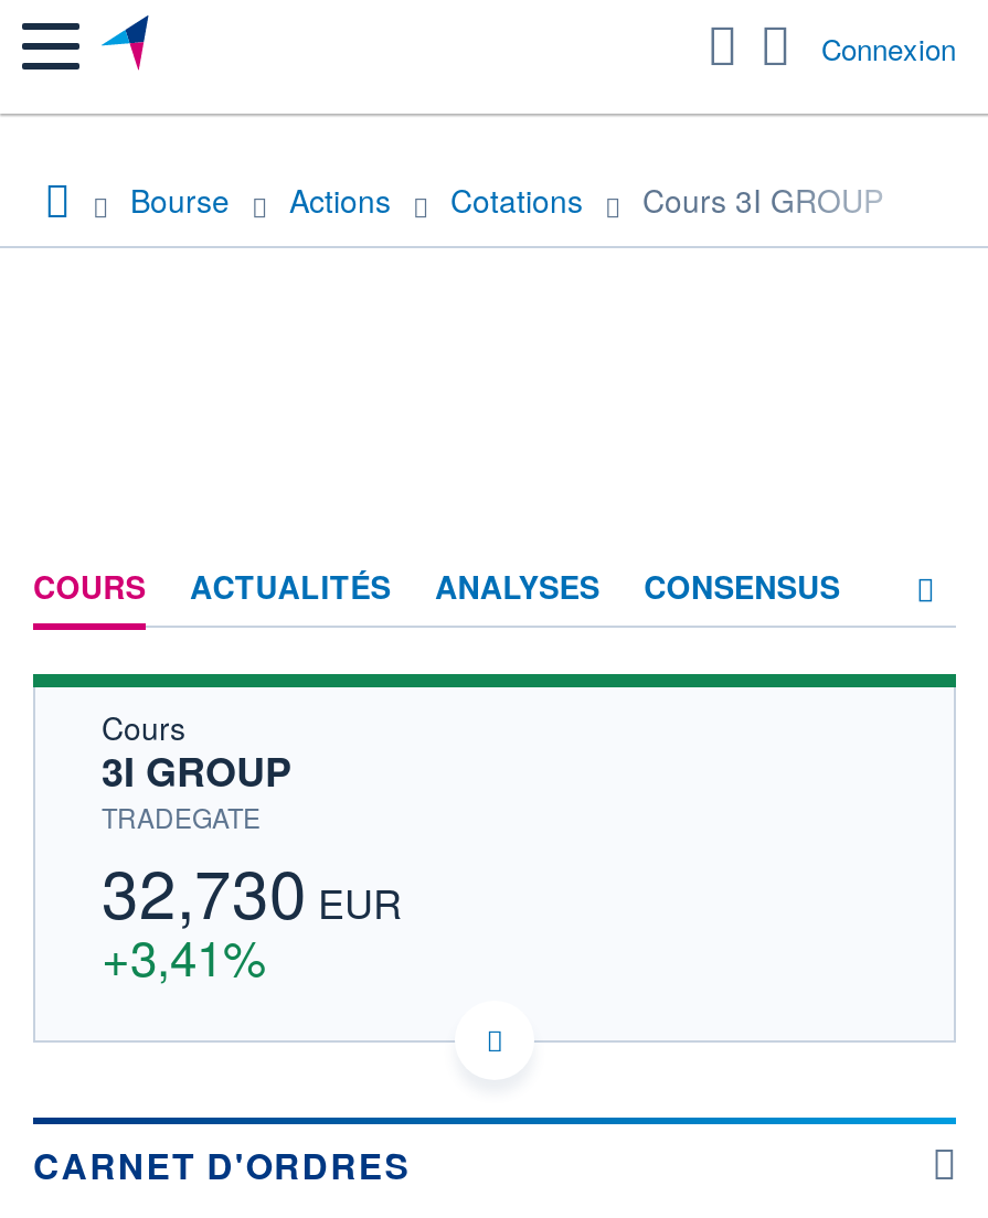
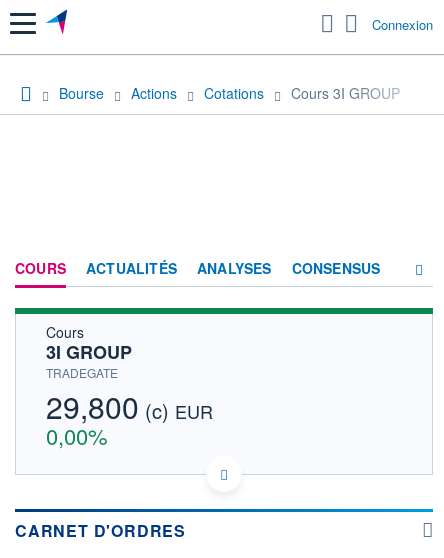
- 32,730 EUR
- +3,41%
+ 29,800 (c) EUR
+ 0,00%
